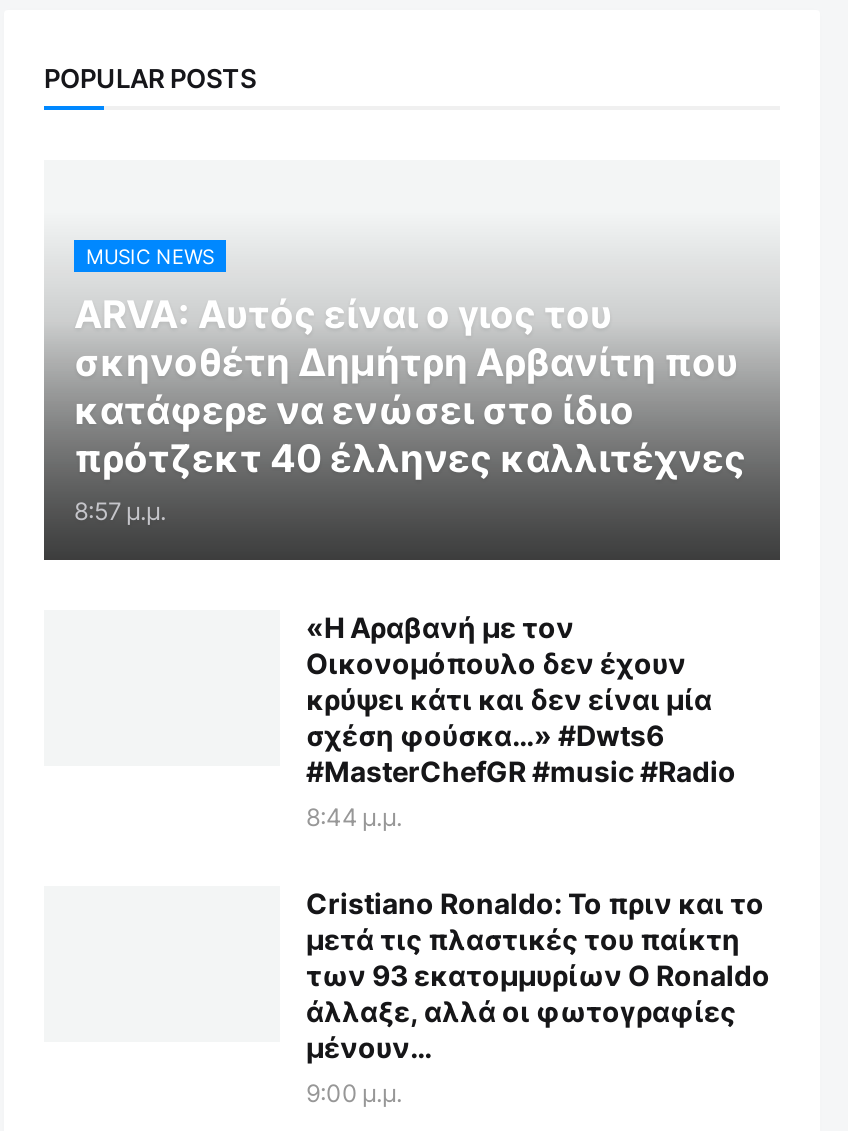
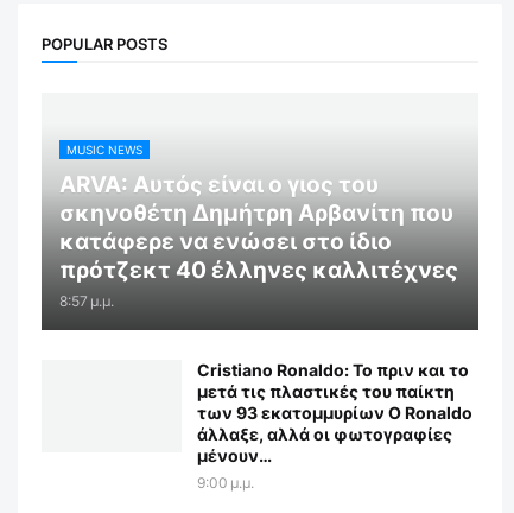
- «Η Αραβανή με τον
- Οικονομόπουλο δεν έχουν
- κρύψει κάτι και δεν είναι μία
- σχέση φούσκα…» #Dwts6
- #MasterChefGR #music #Radio
- 8:44 μ.μ.
